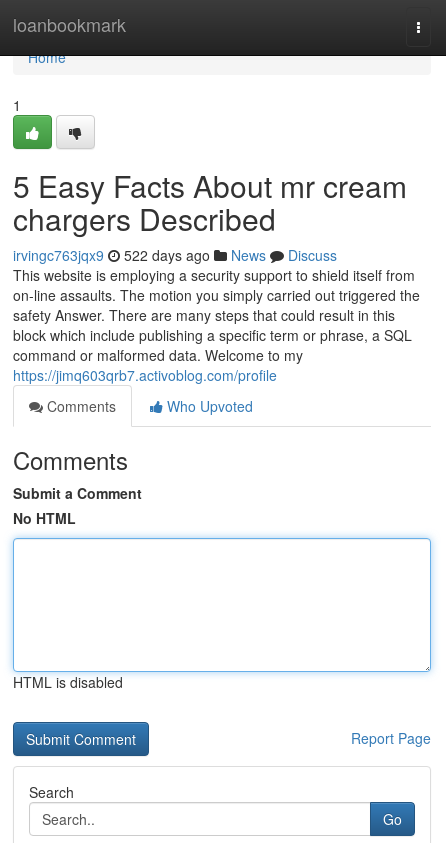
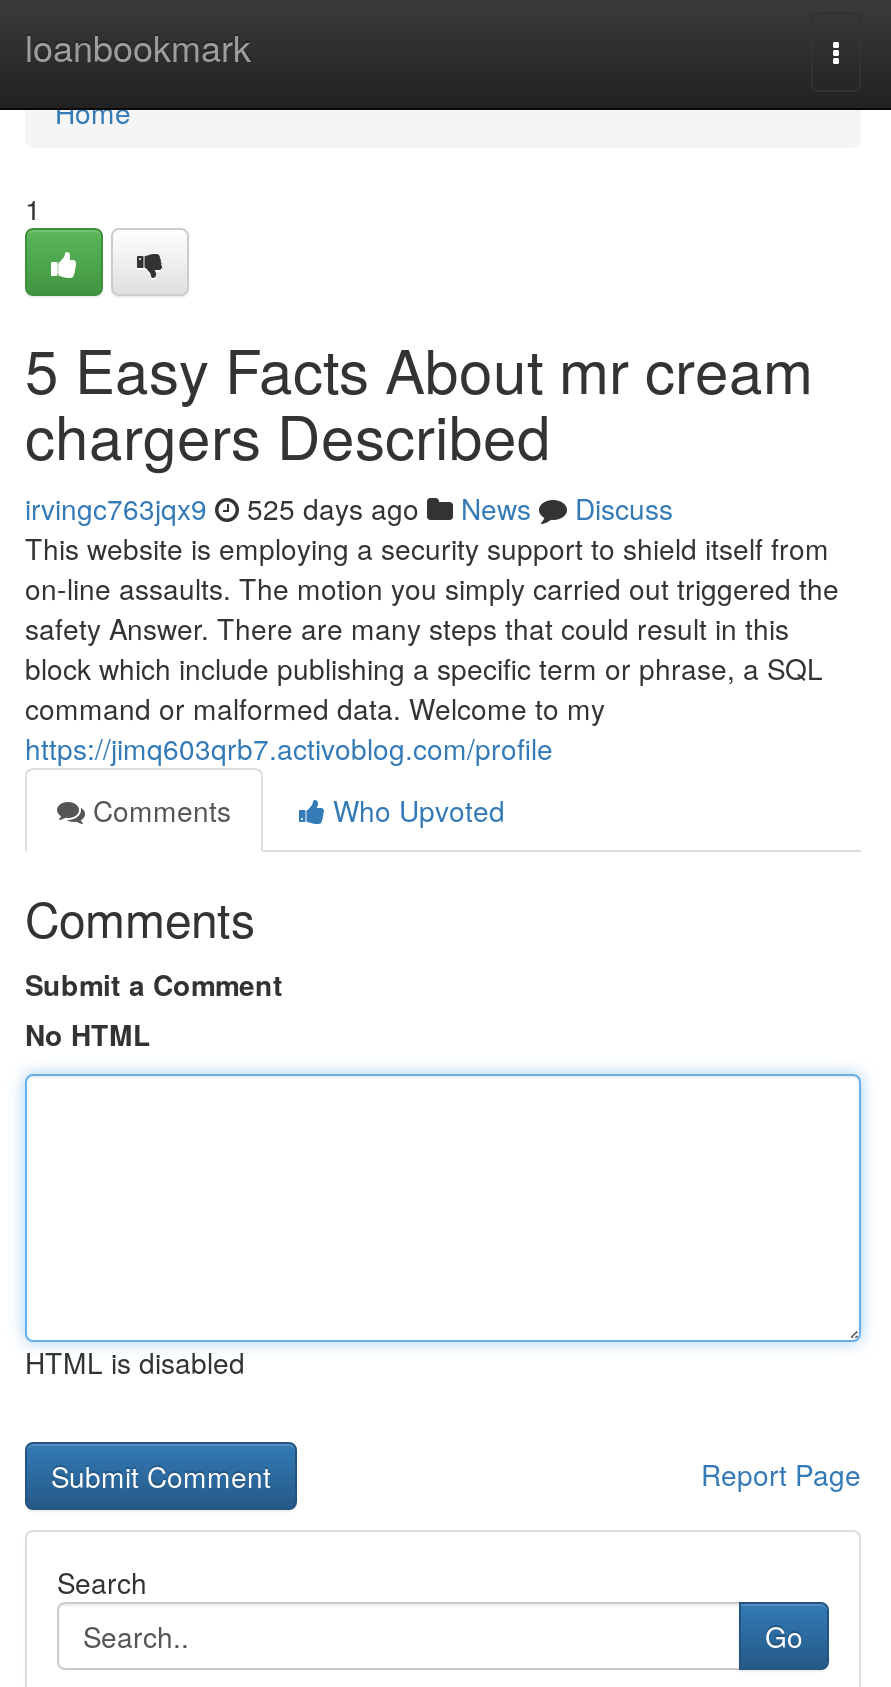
- irvingc763jqx9 522 days ago News Discuss
+ irvingc763jqx9 525 days ago News Discuss
